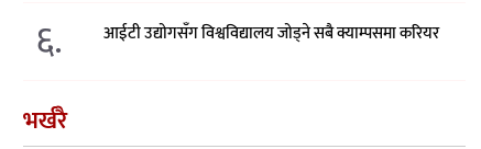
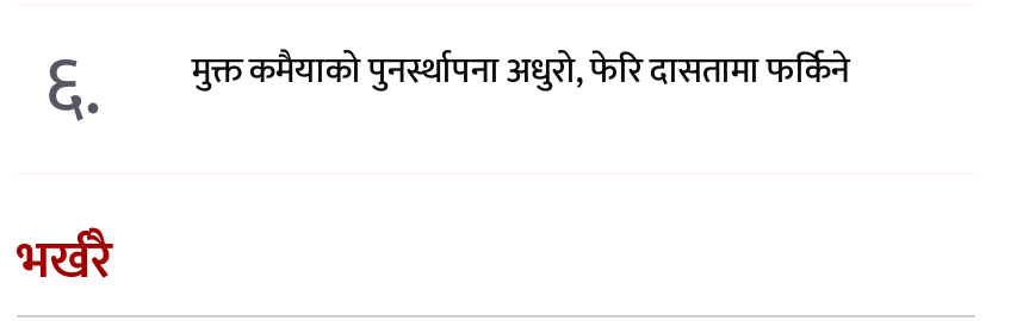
- आईटी उद्योगसँग विश्वविद्यालय जोड्ने सबै क्याम्पसमा करियर
+ मुक्त कमैयाको पुनर्स्थापना अधुरो, फेरि दासतामा फर्किने
